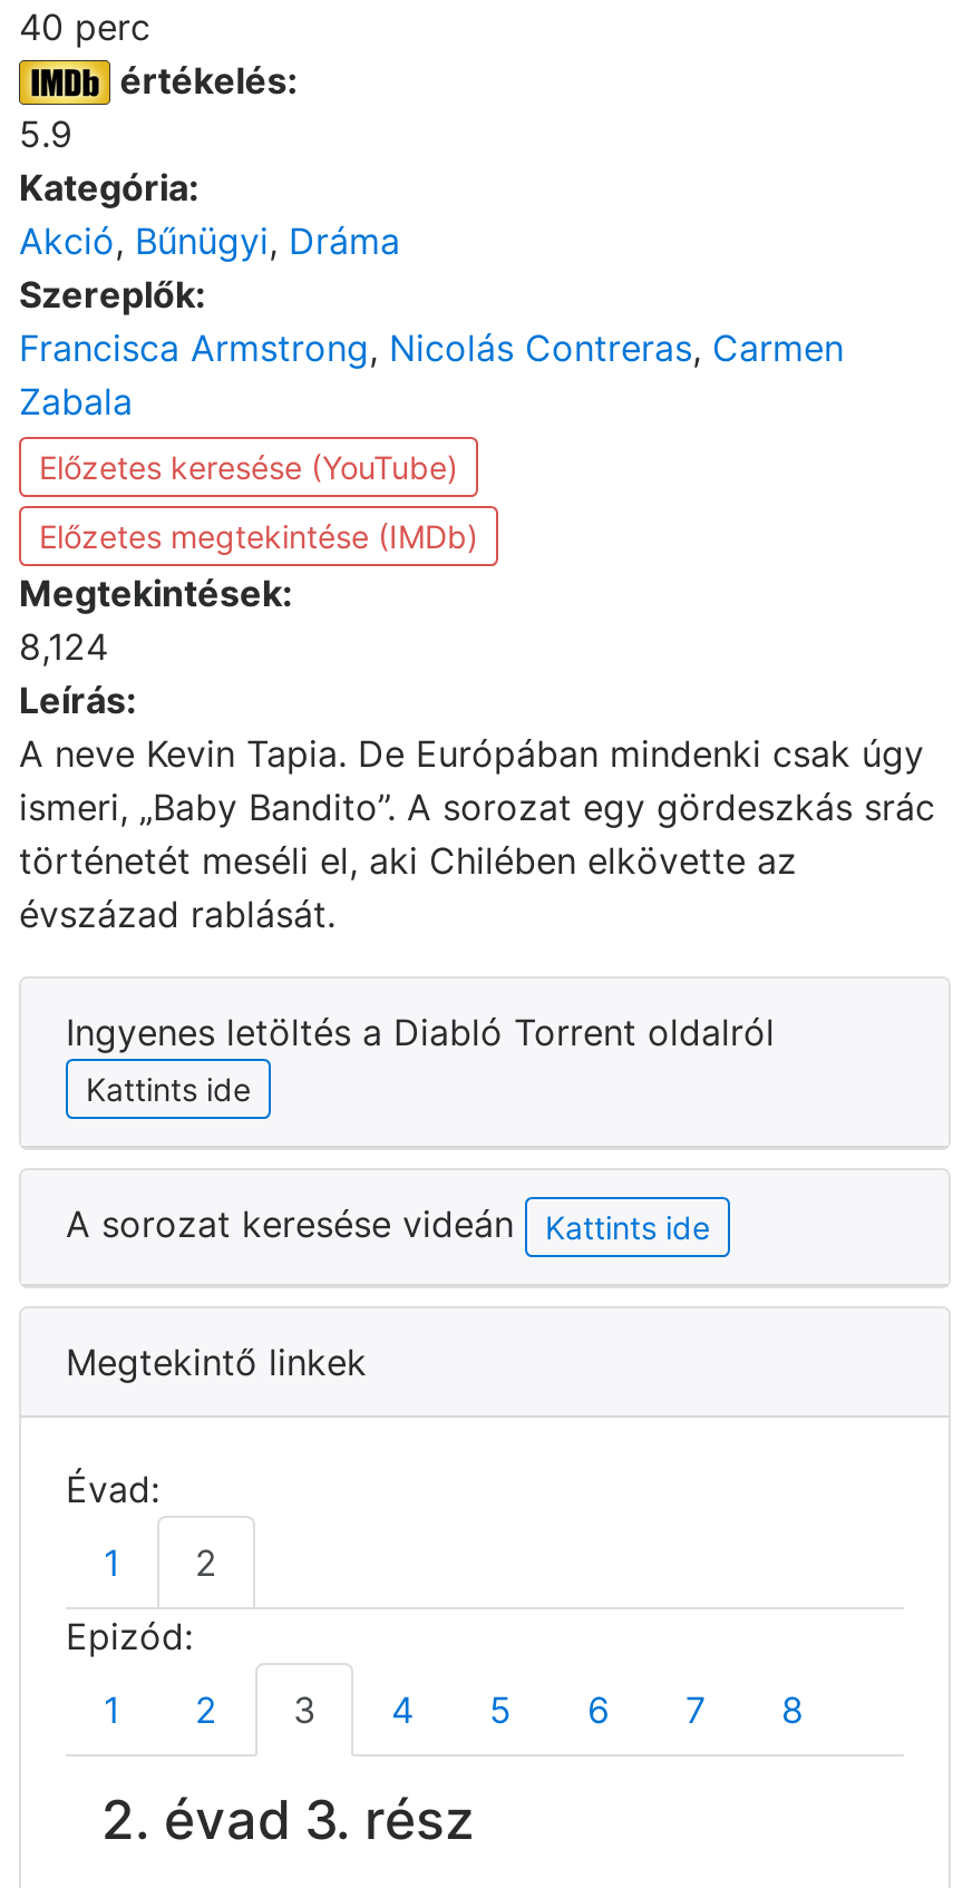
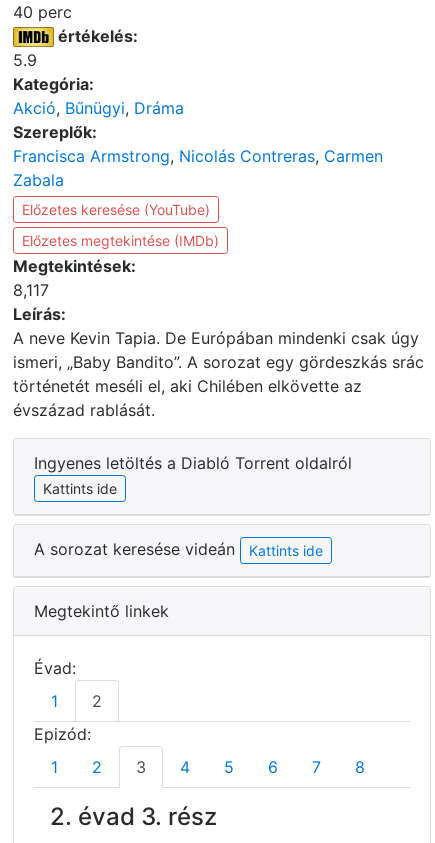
- 8,124
+ 8,117
